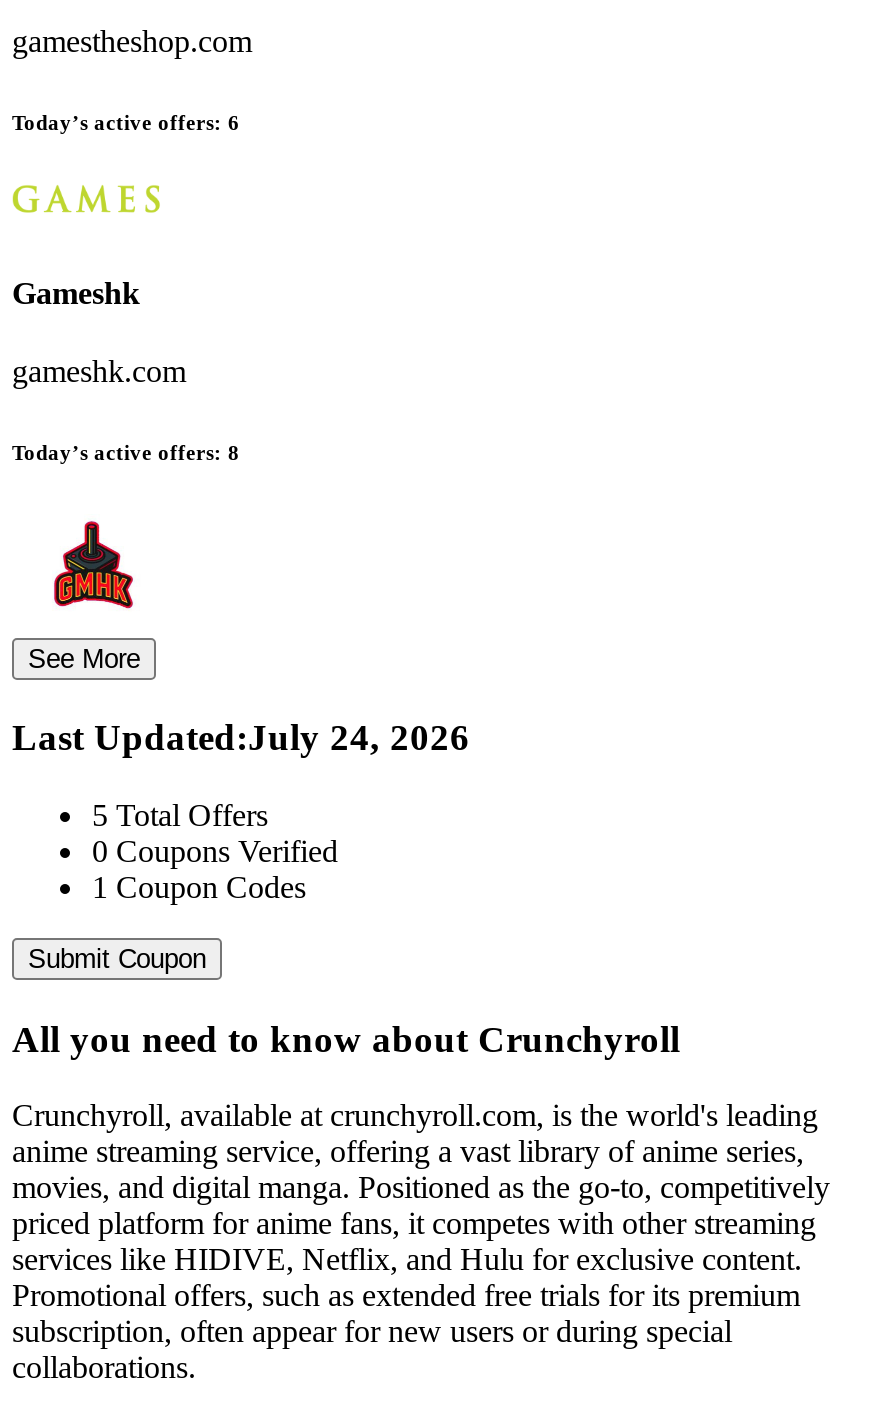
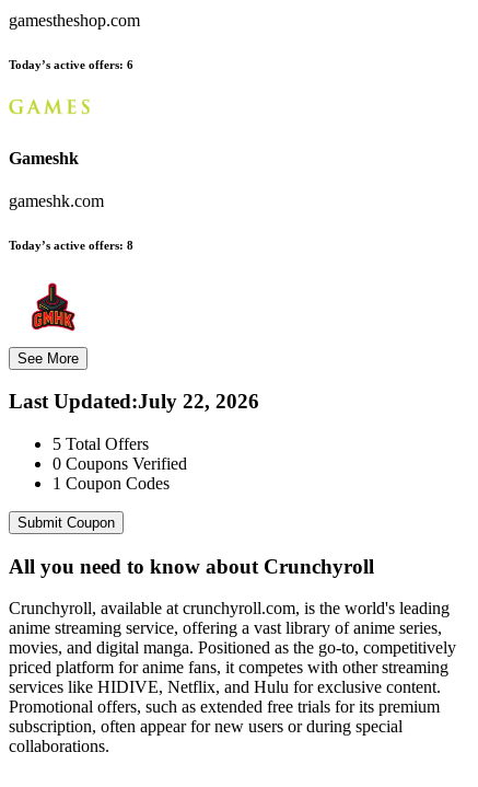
- Last Updated:July 24, 2026
+ Last Updated:July 22, 2026
